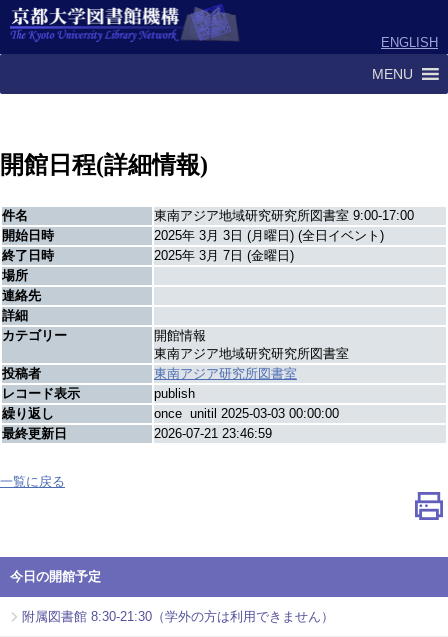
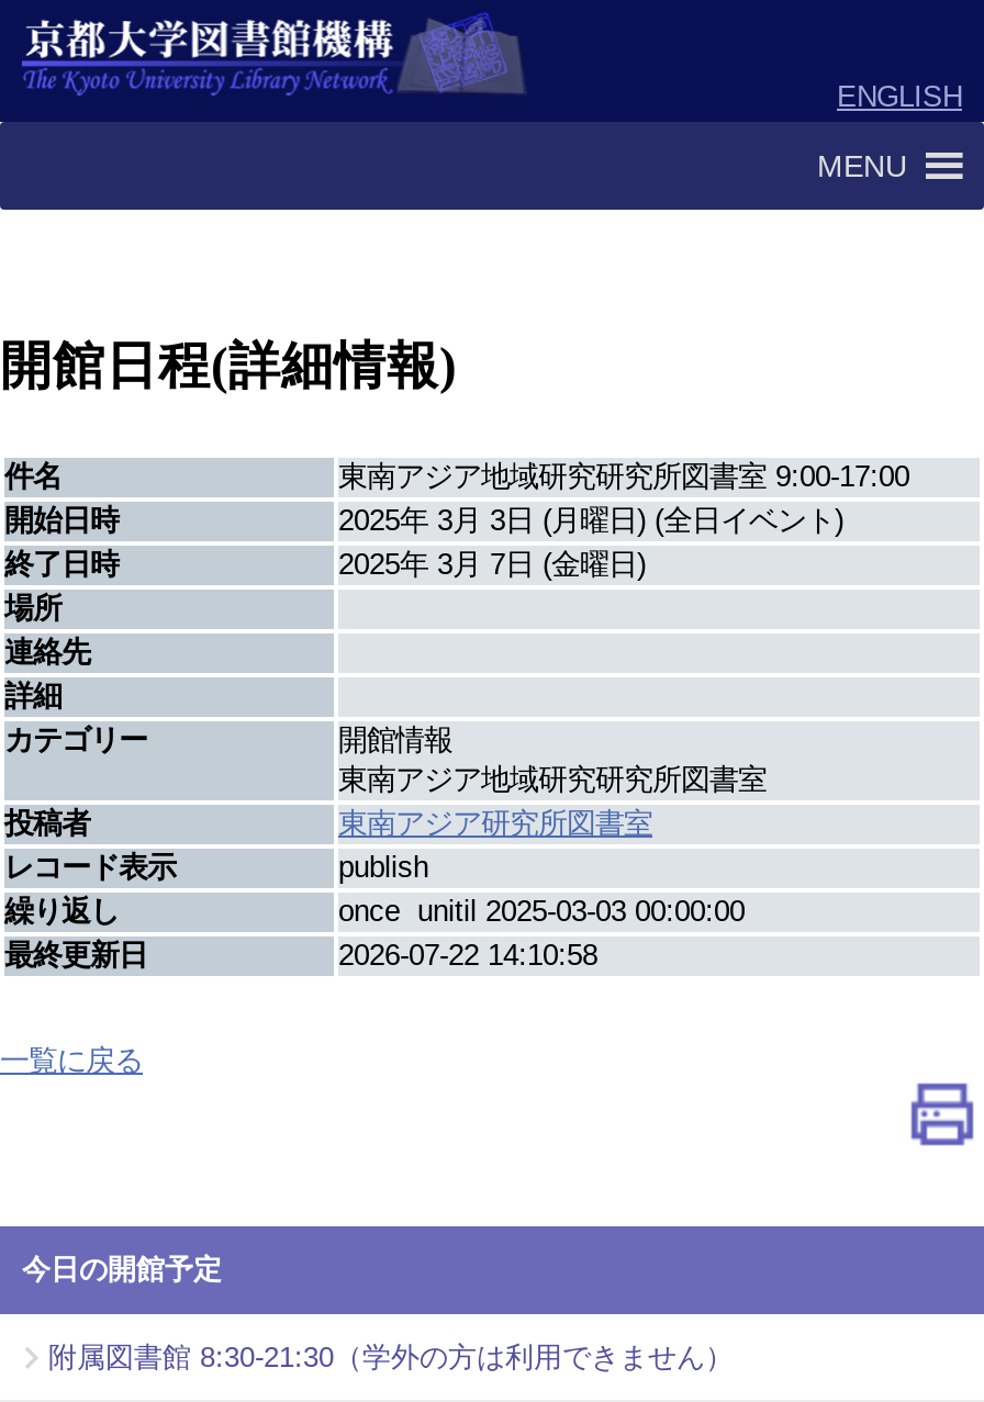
- 2026-07-21 23:46:59
+ 2026-07-22 14:10:58
